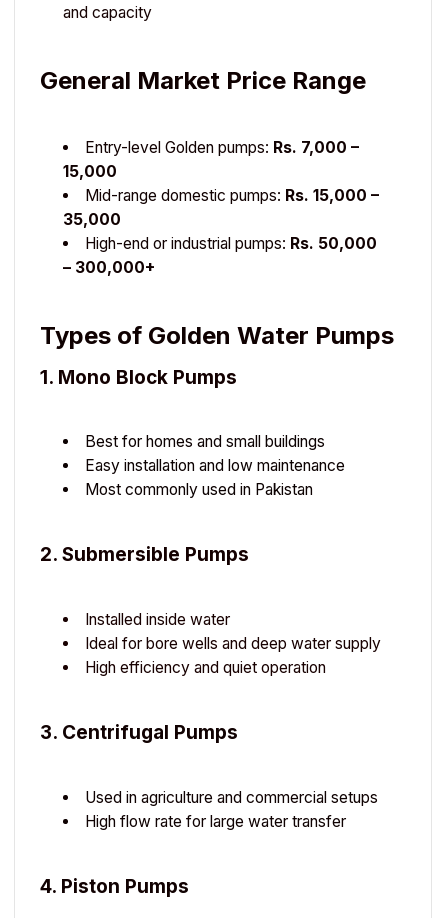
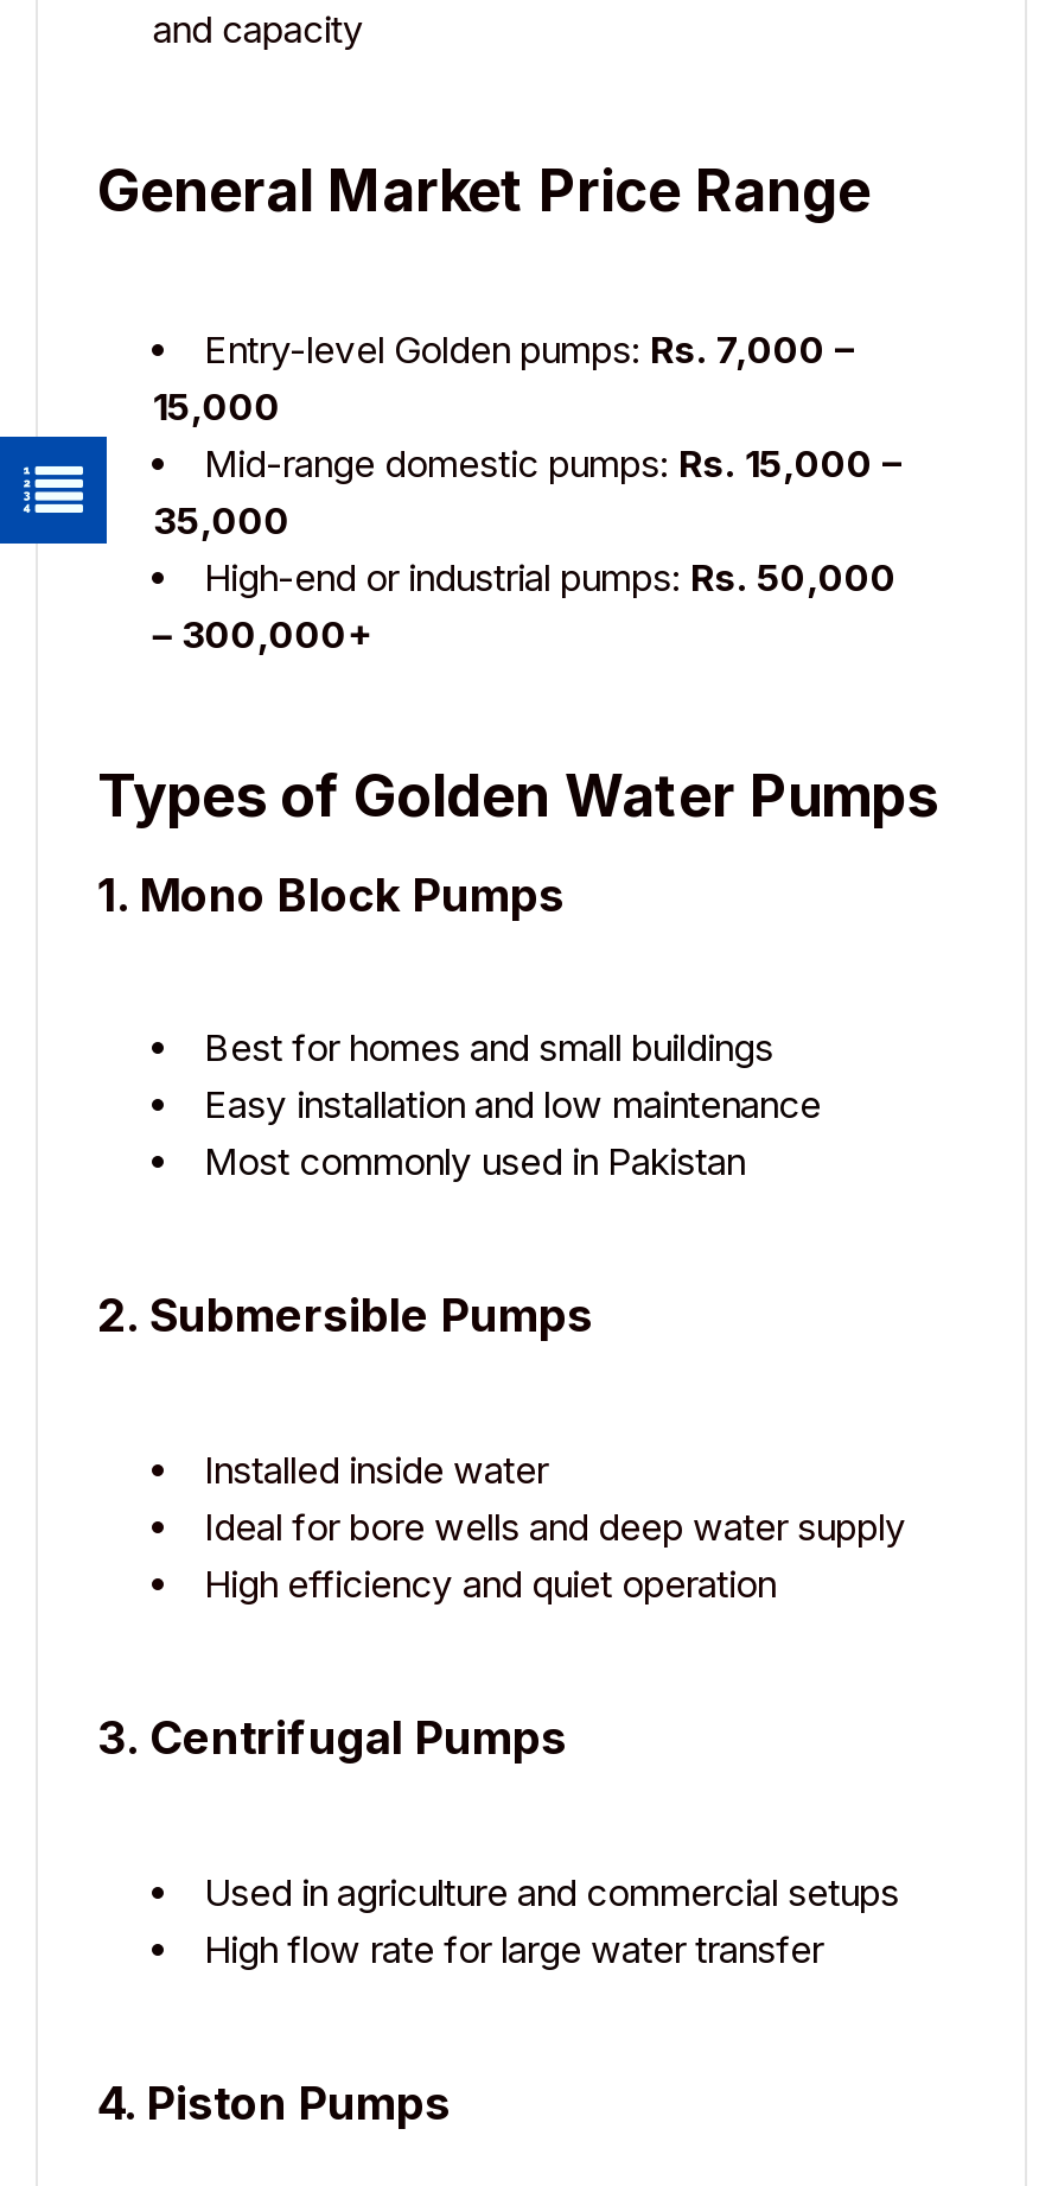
+ [image]
